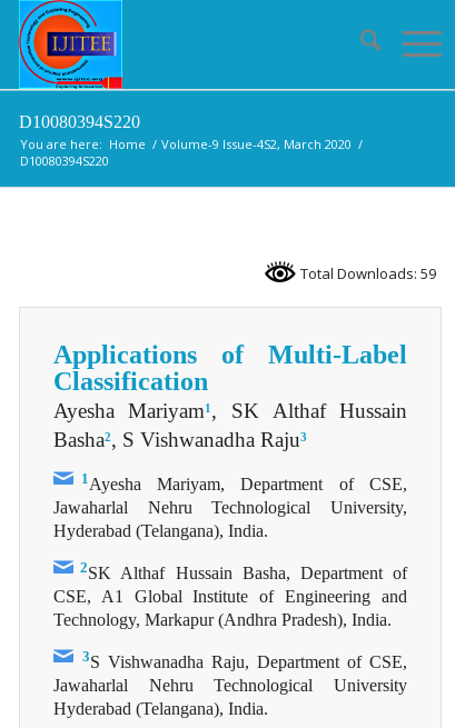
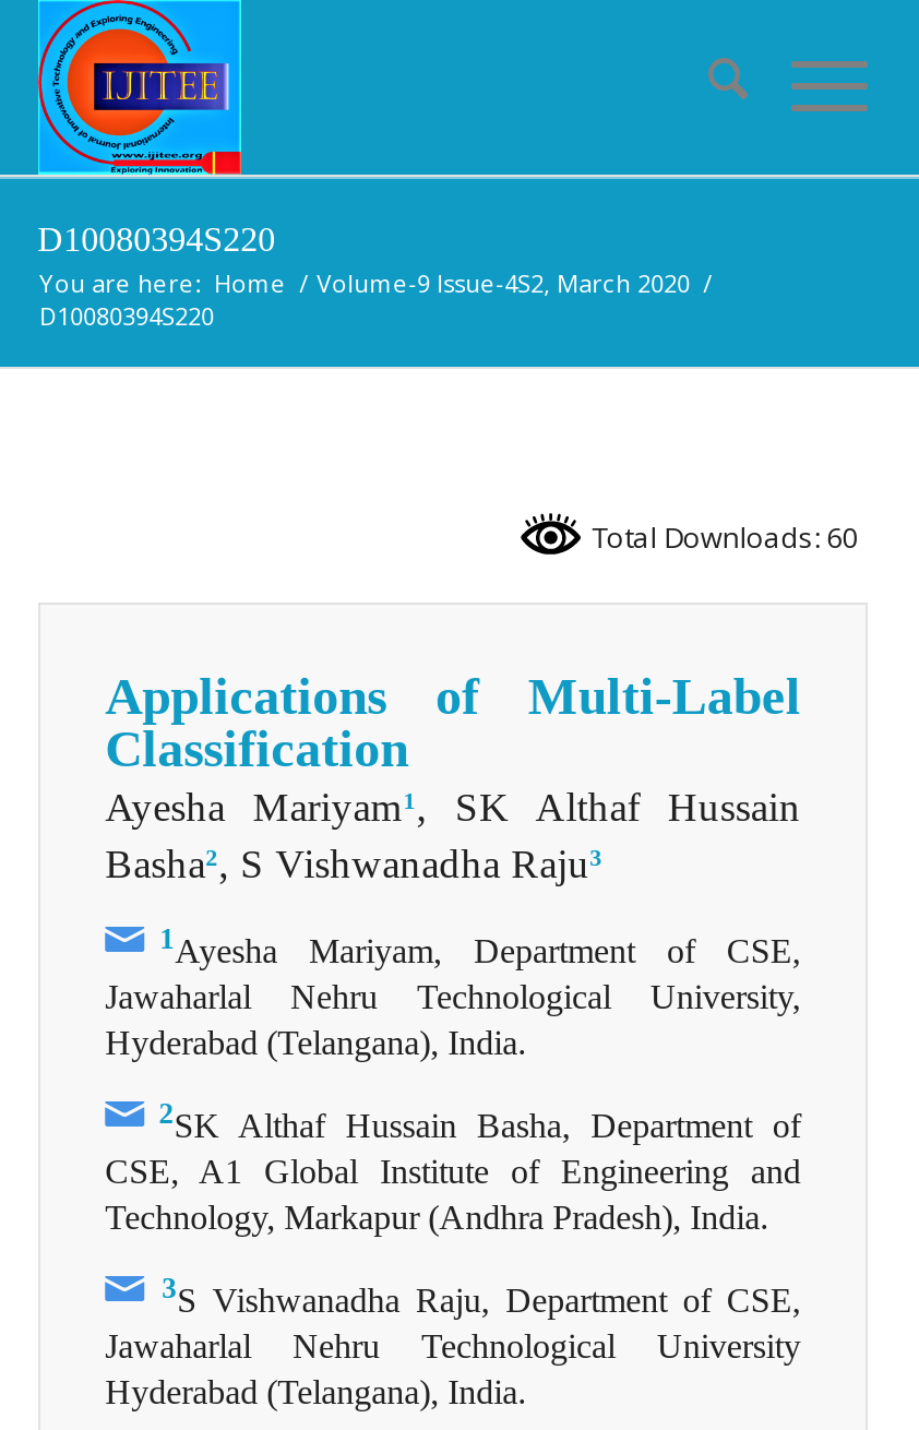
- Total Downloads: 59
+ Total Downloads: 60
